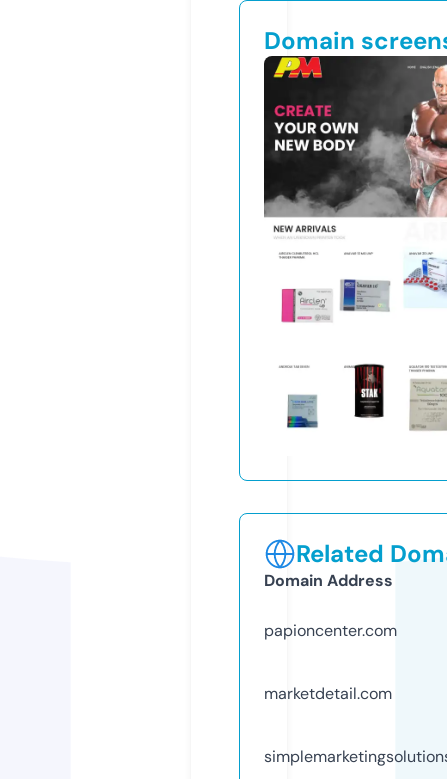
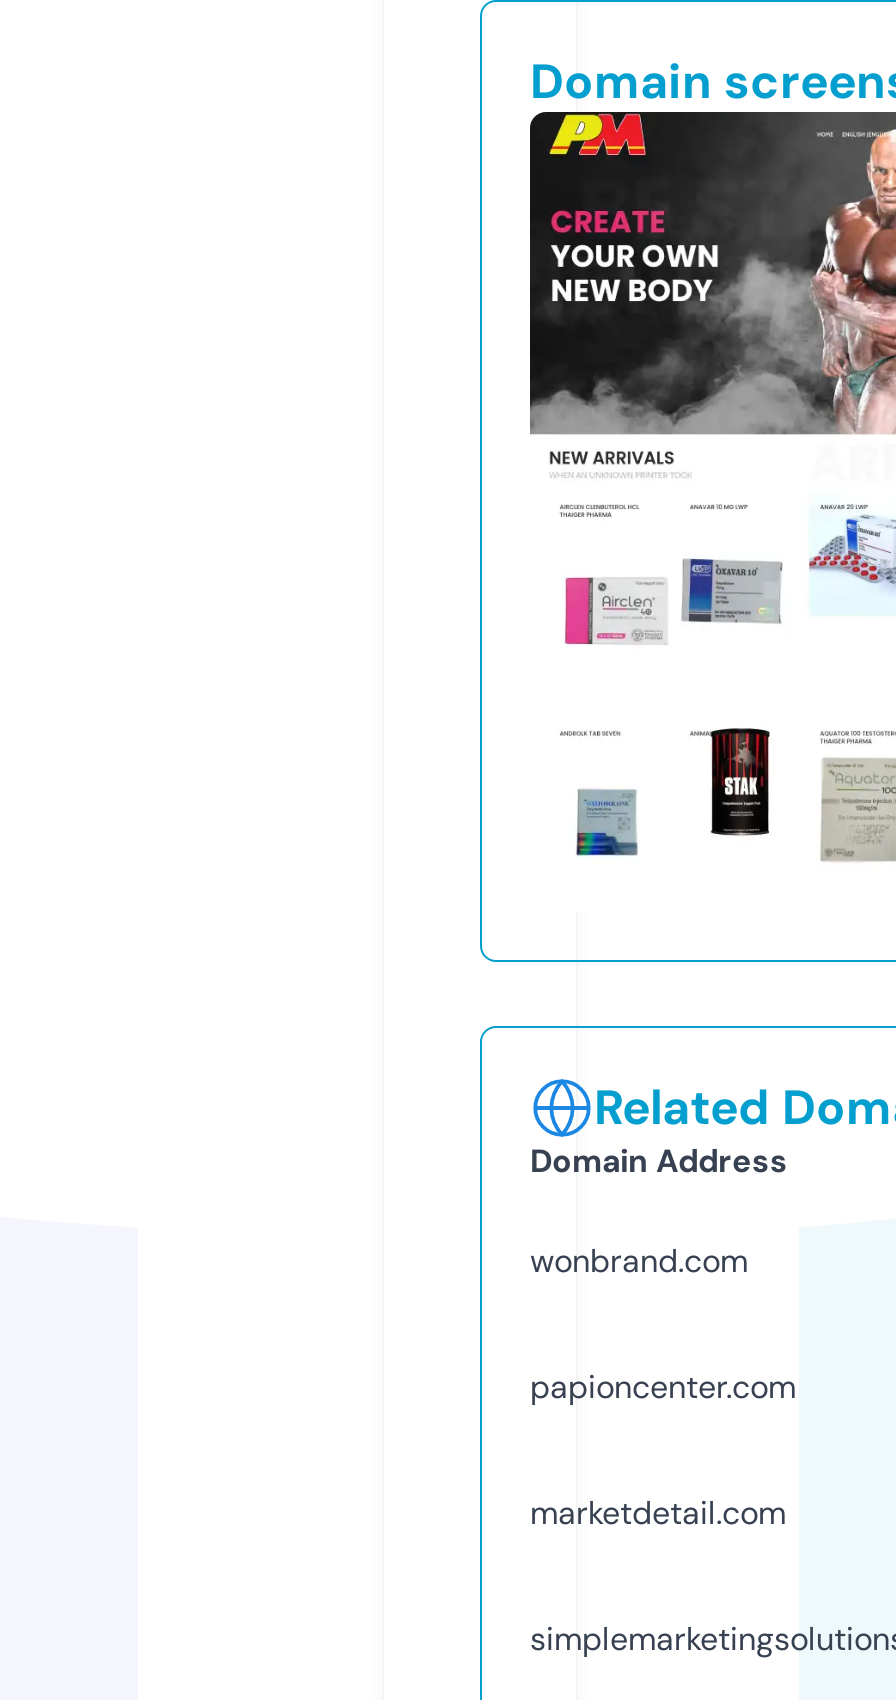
+ wonbrand.com
